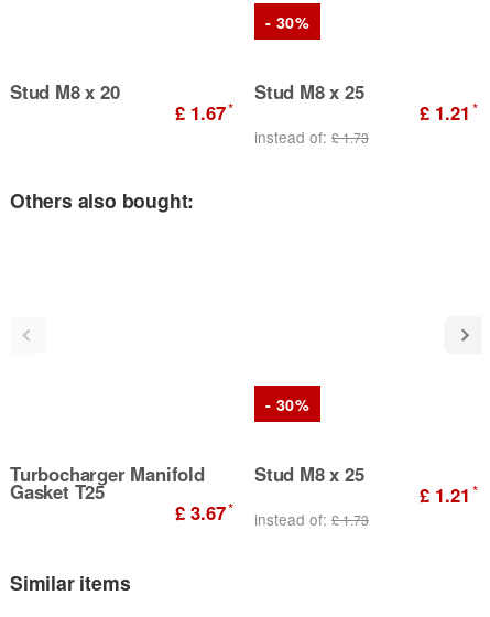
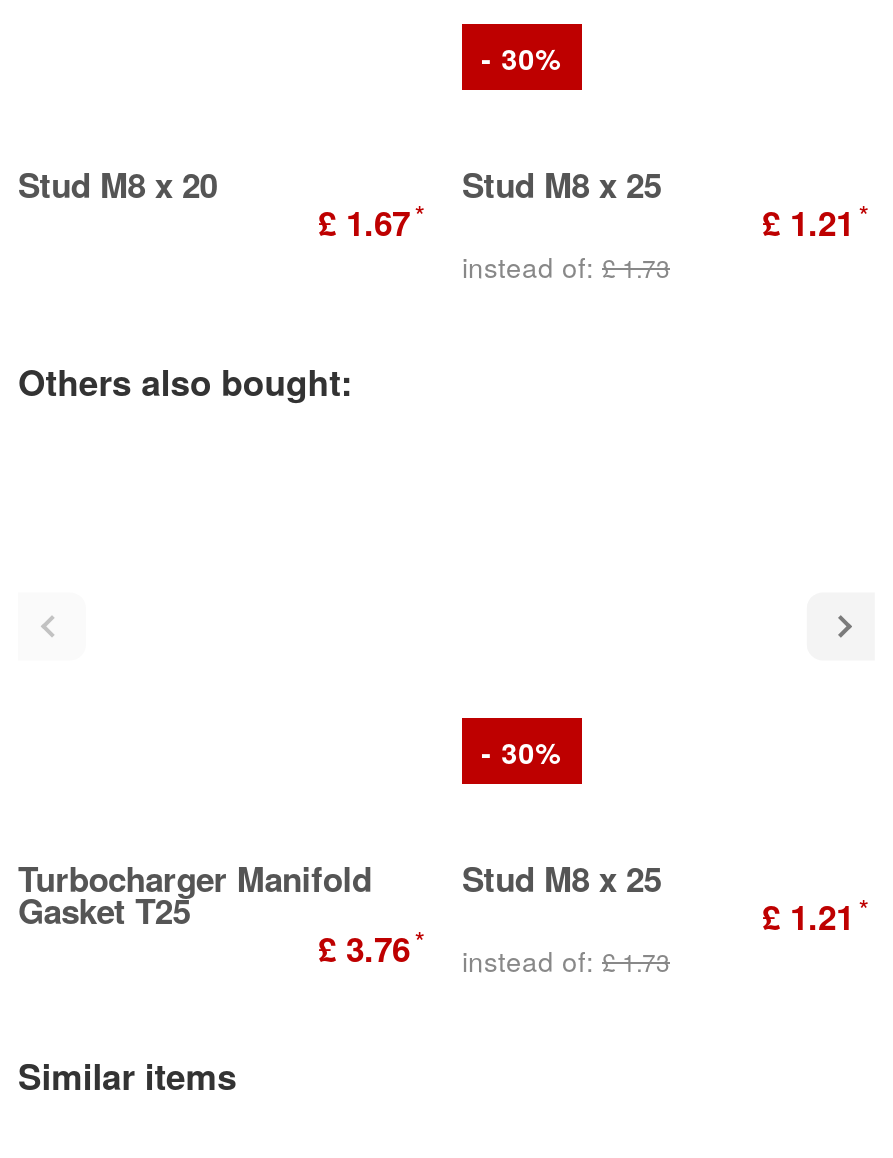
- £ 3.67
+ £ 3.76
